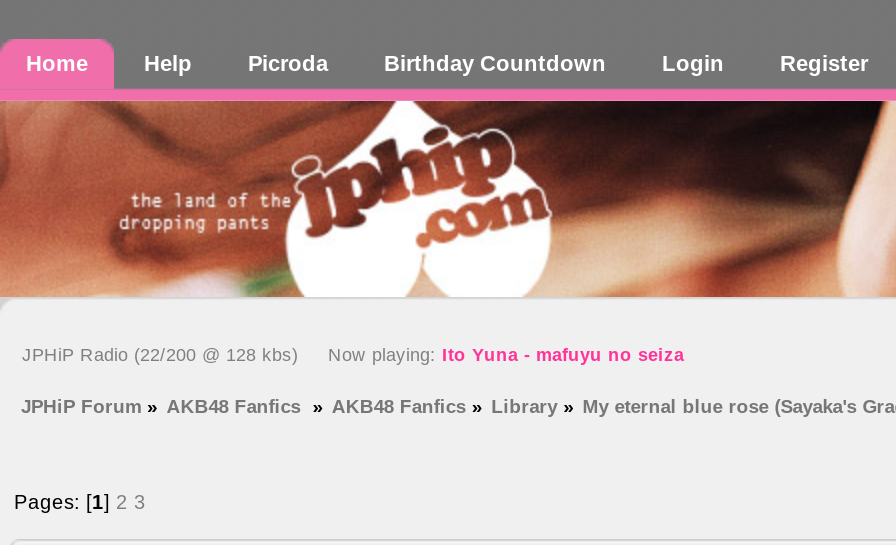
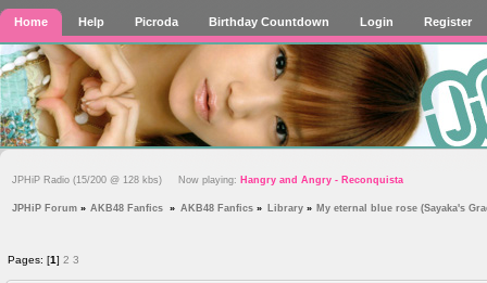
- [image]
- JPHiP Radio (22/200 @ 128 kbs) Now playing: Ito Yuna - mafuyu no seiza
+ [image]
+ JPHiP Radio (15/200 @ 128 kbs) Now playing: Hangry and Angry - Reconquista
